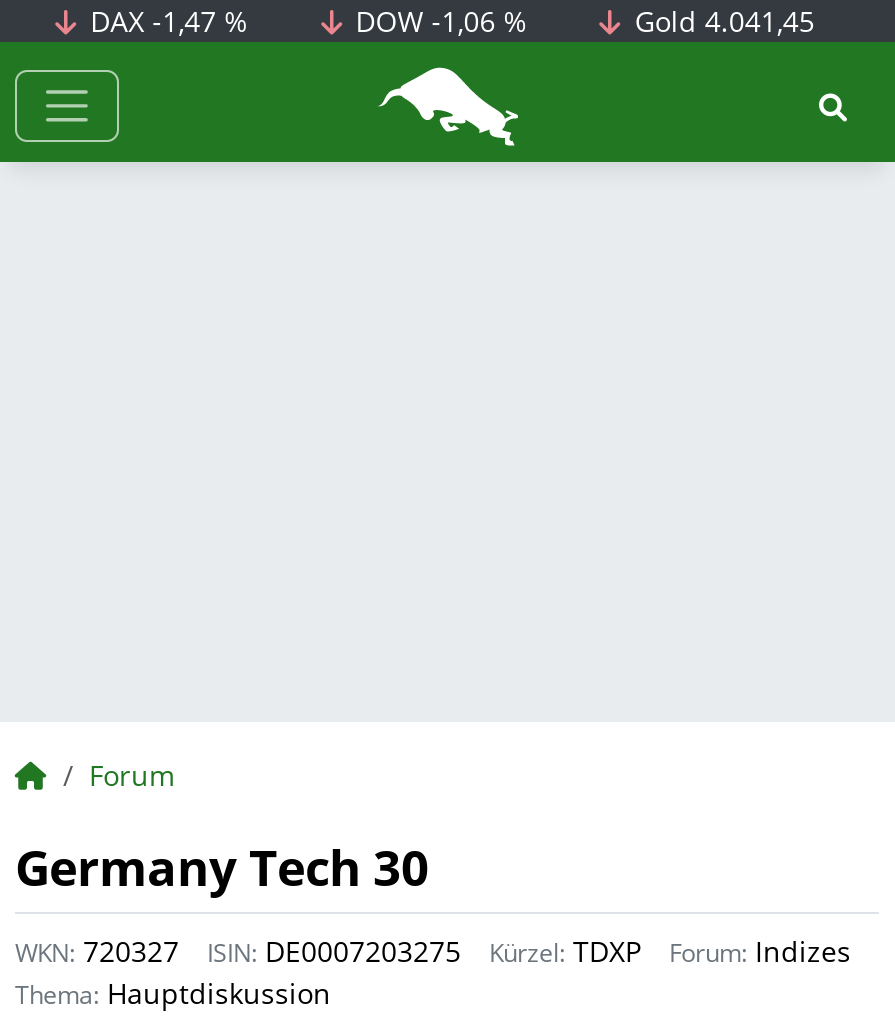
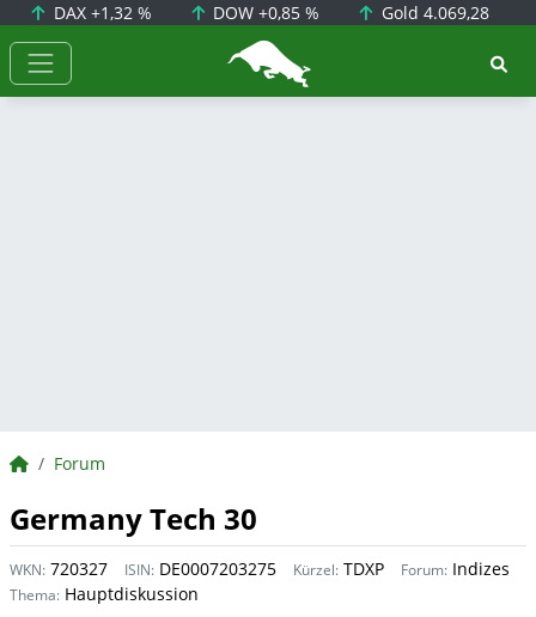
- DAX -1,47 %
+ DAX +1,32 %

- DOW -1,06 %
+ DOW +0,85 %

- Gold 4.041,45
+ Gold 4.069,28
